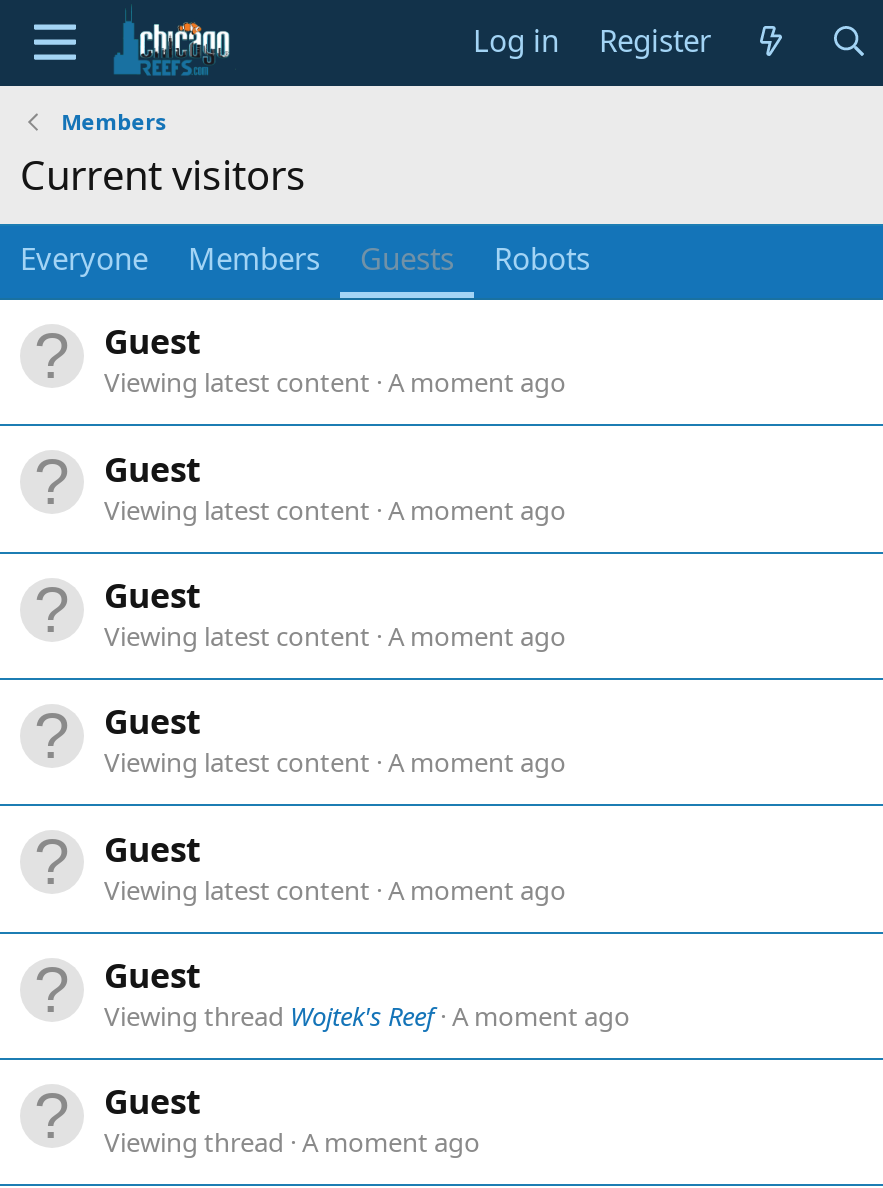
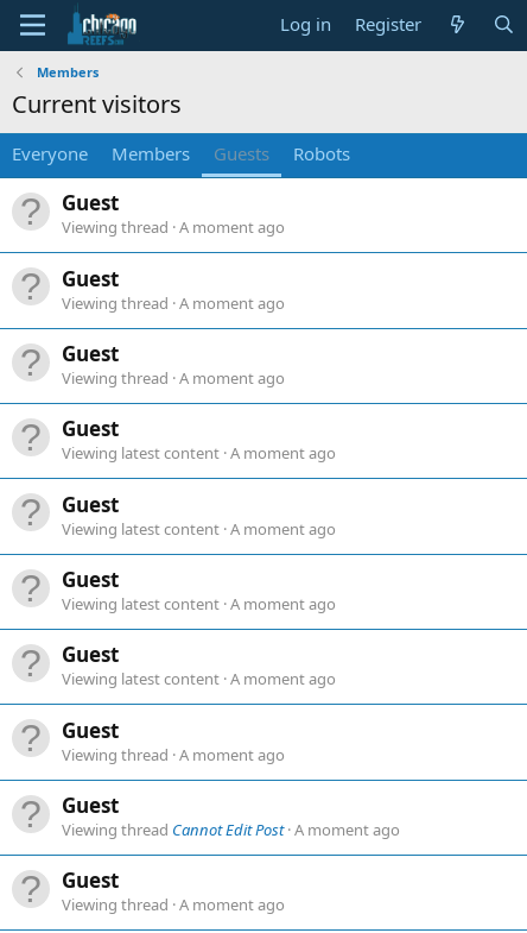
- Viewing latest content A moment ago
+ Viewing thread A moment ago
+ Guest
+ Viewing thread A moment ago
+ Guest
+ Viewing thread A moment ago

- Viewing thread Wojtek's Reef A moment ago
+ Viewing thread A moment ago
+ Guest
+ Viewing thread Cannot Edit Post A moment ago
